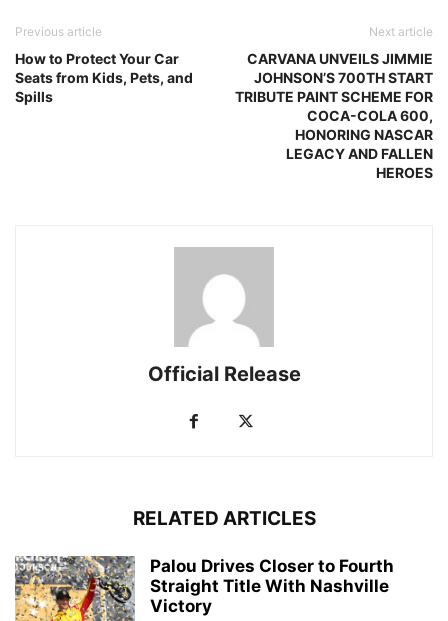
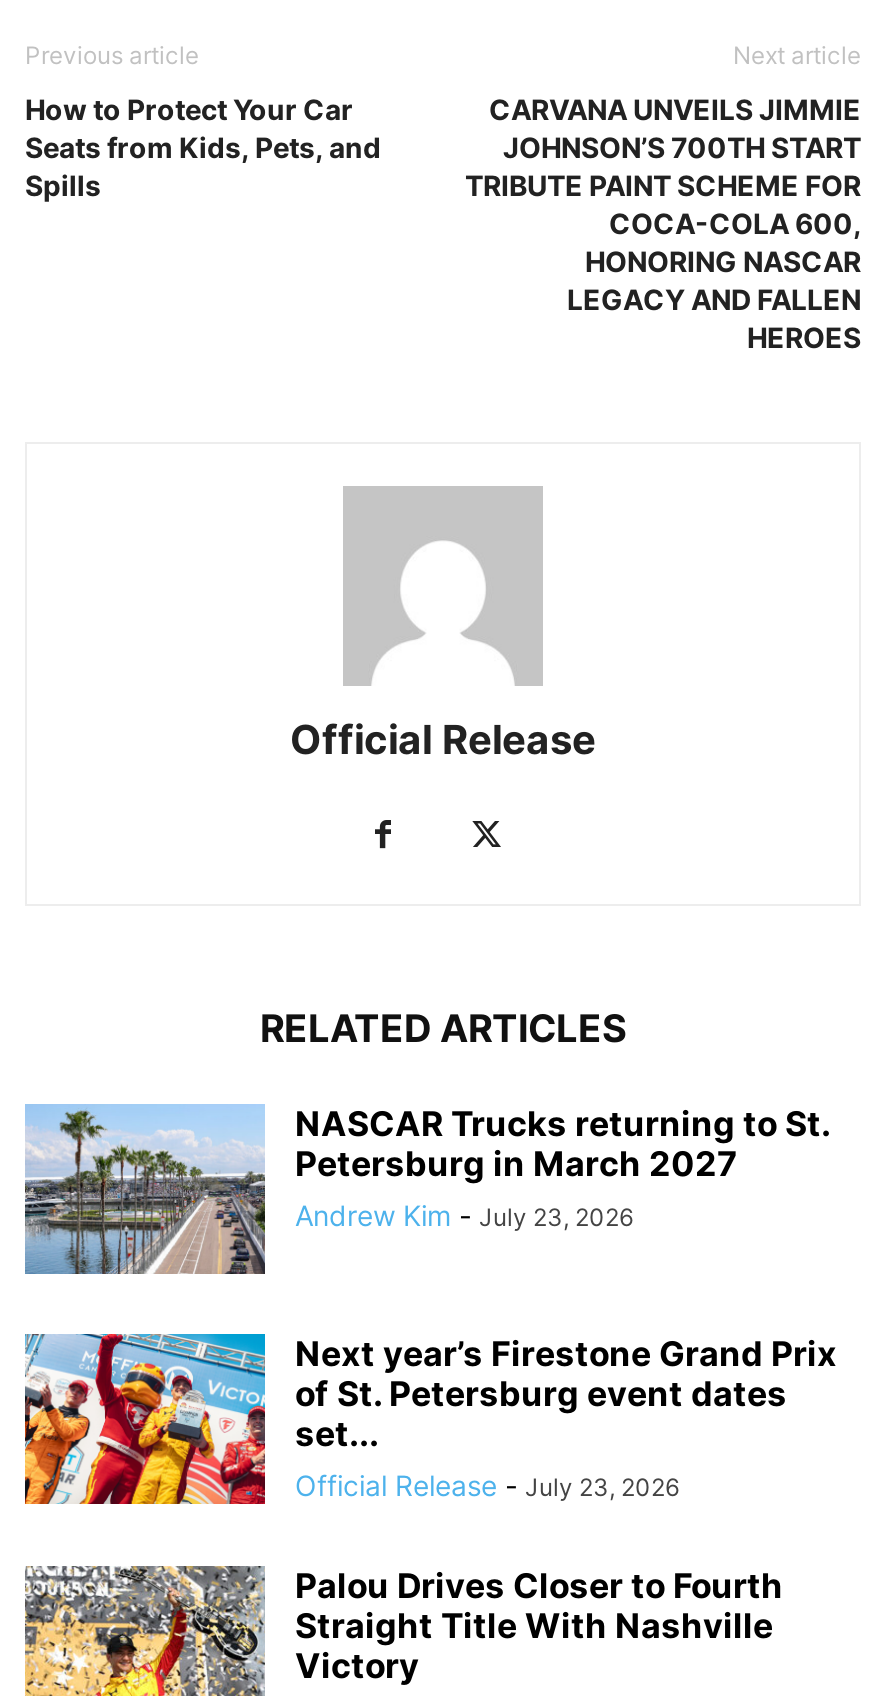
+ [image]
+ NASCAR Trucks returning to St.
+ Petersburg in March 2027
+ Andrew Kim - July 23, 2026

+ [image]
+ Next year’s Firestone Grand Prix
+ of St. Petersburg event dates
+ set...
+ Official Release - July 23, 2026
